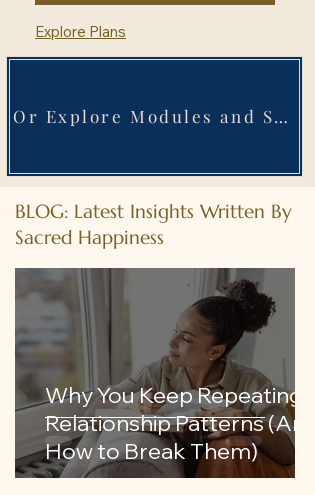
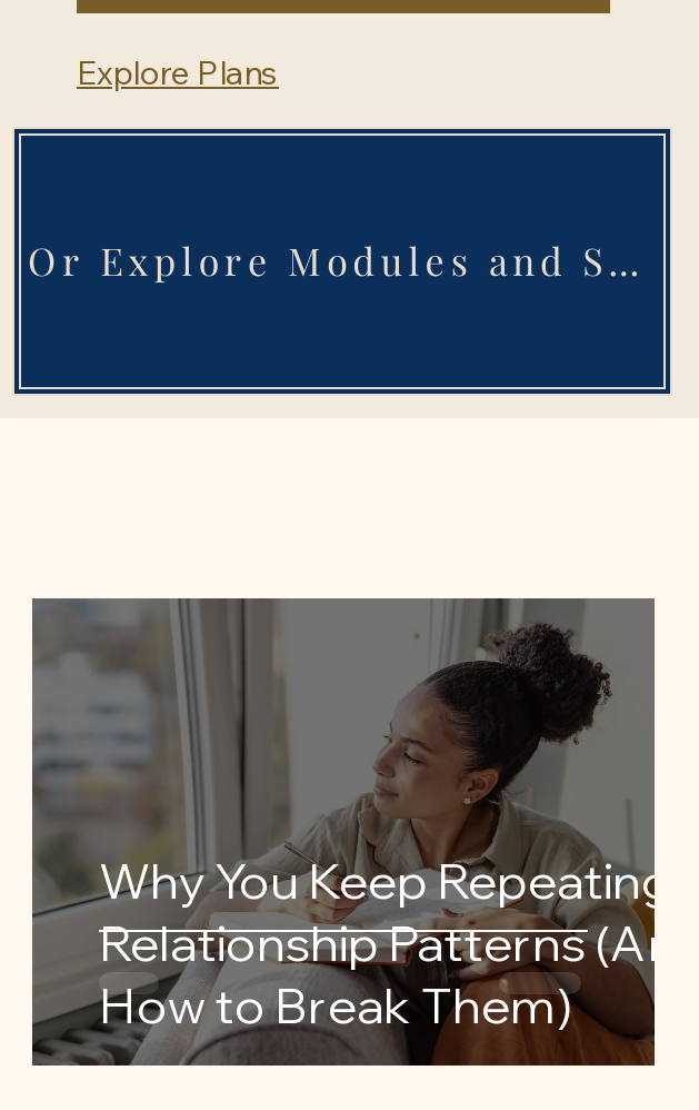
- BLOG: Latest Insights Written By
- Sacred Happiness
